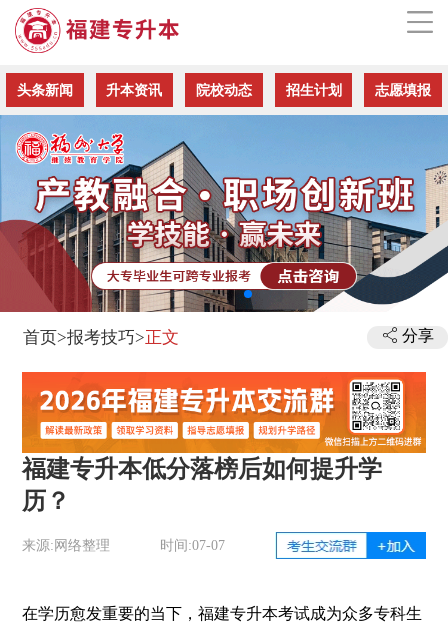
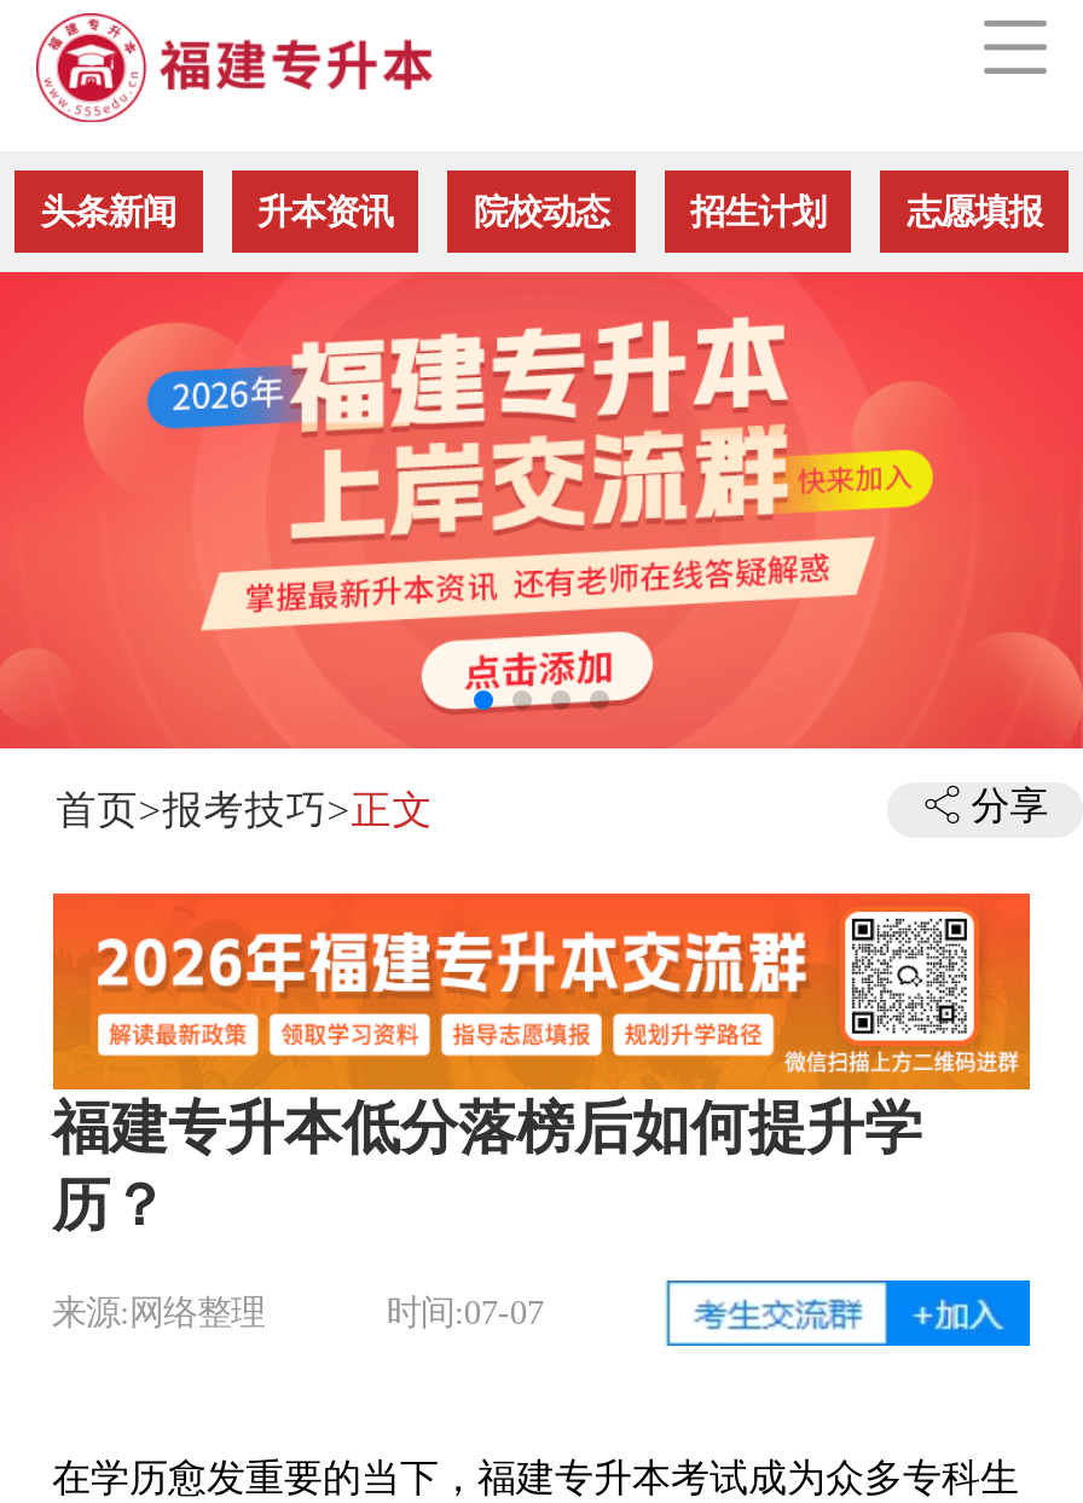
- [image]
+ [image]
